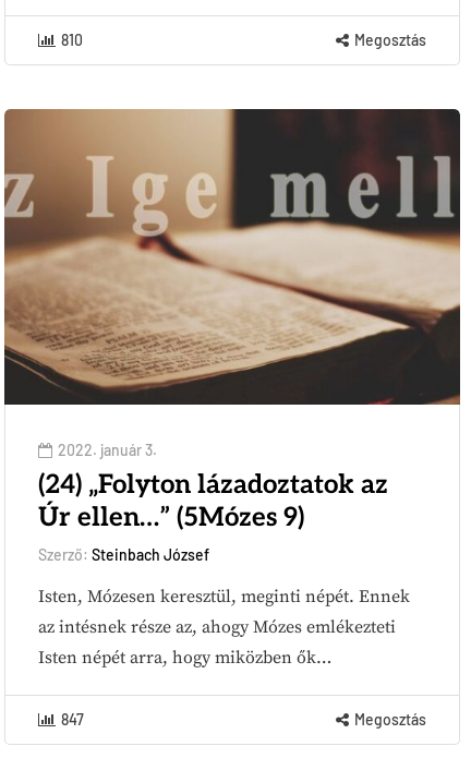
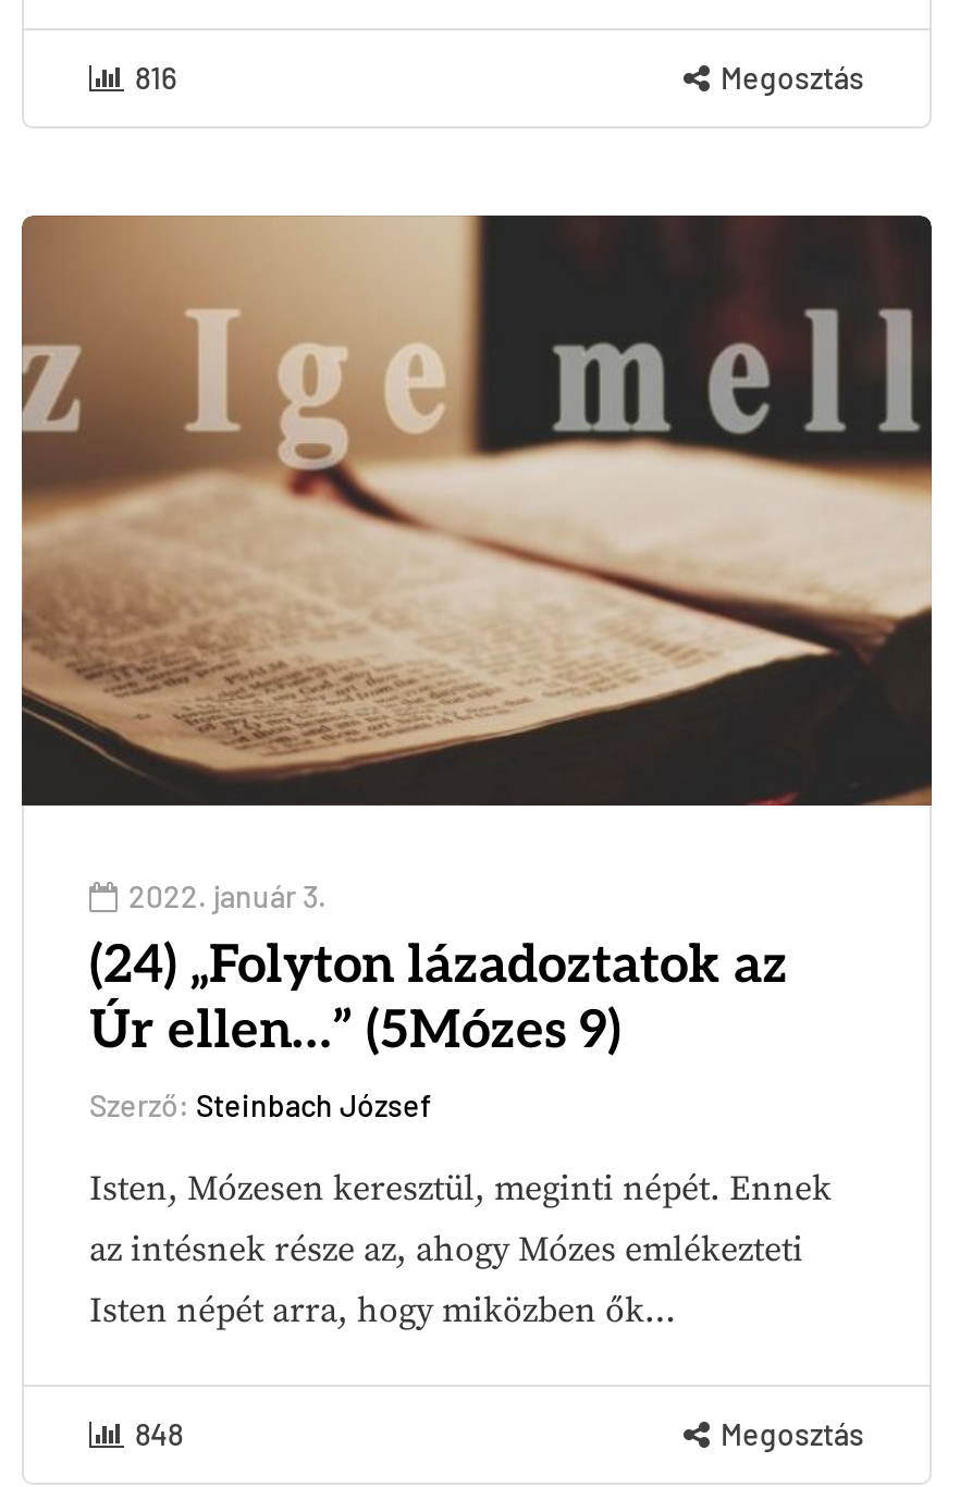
- 810
+ 816

- 847
+ 848
